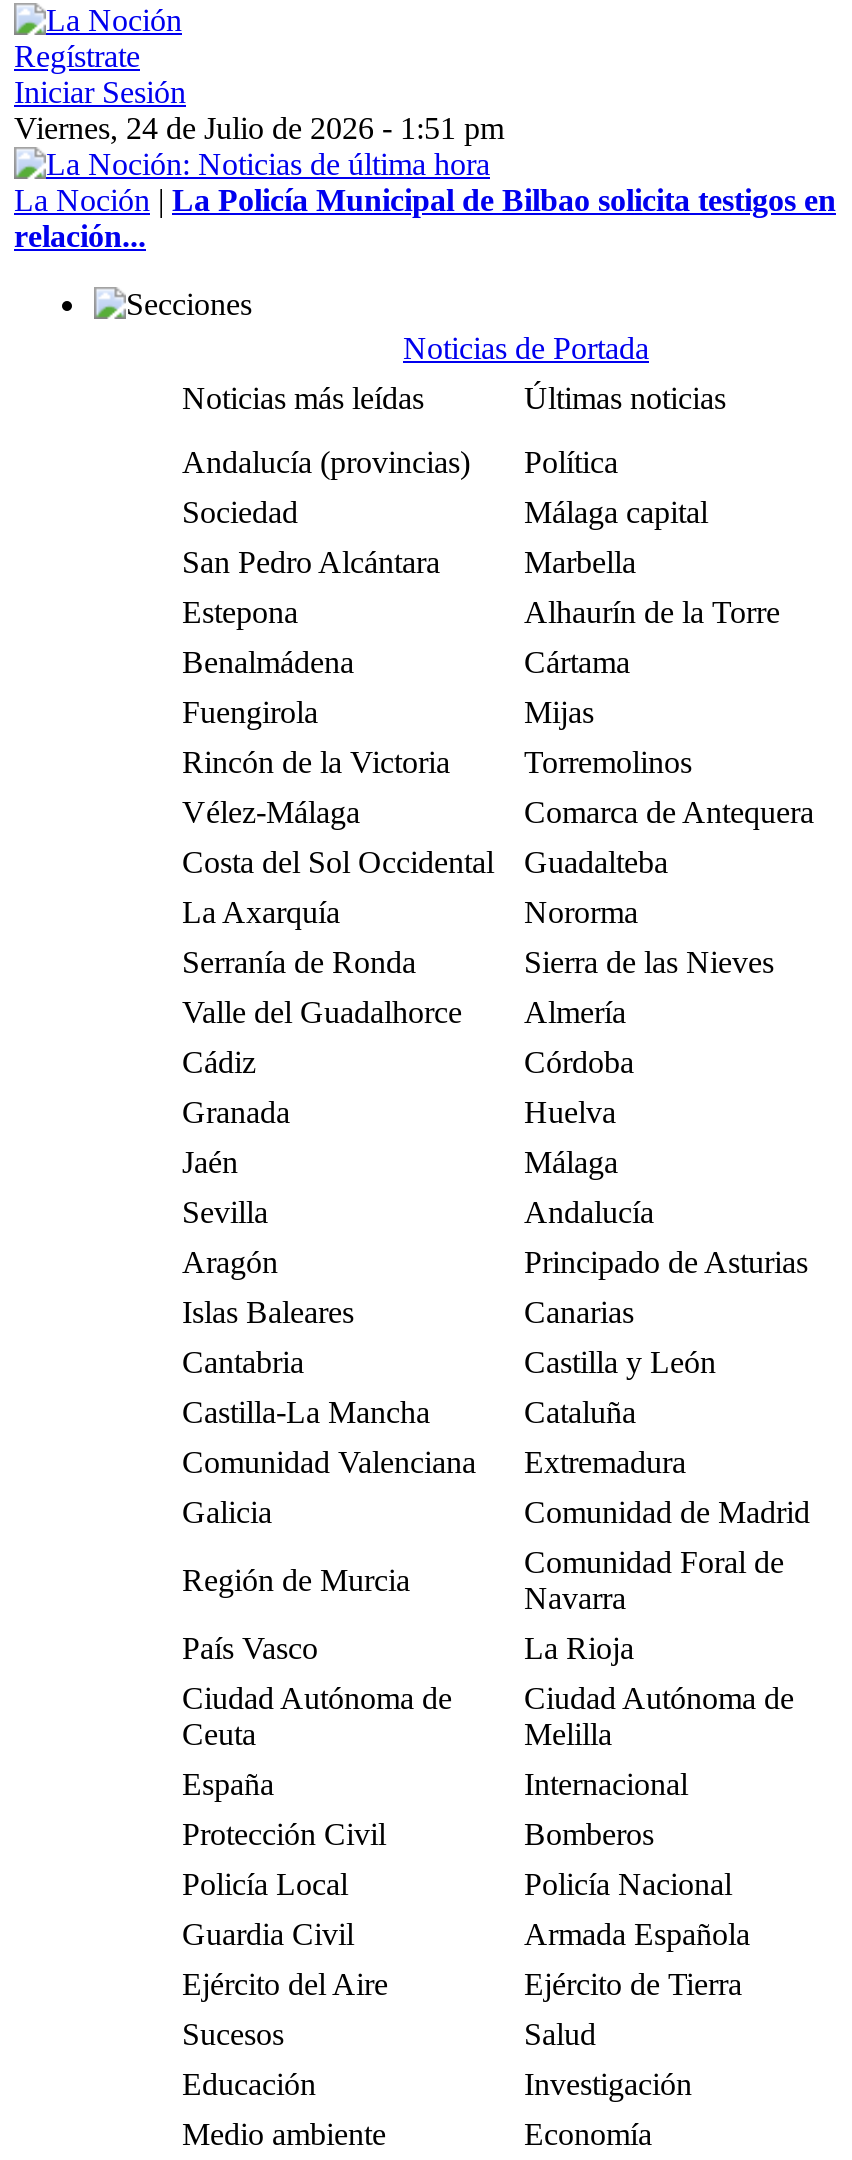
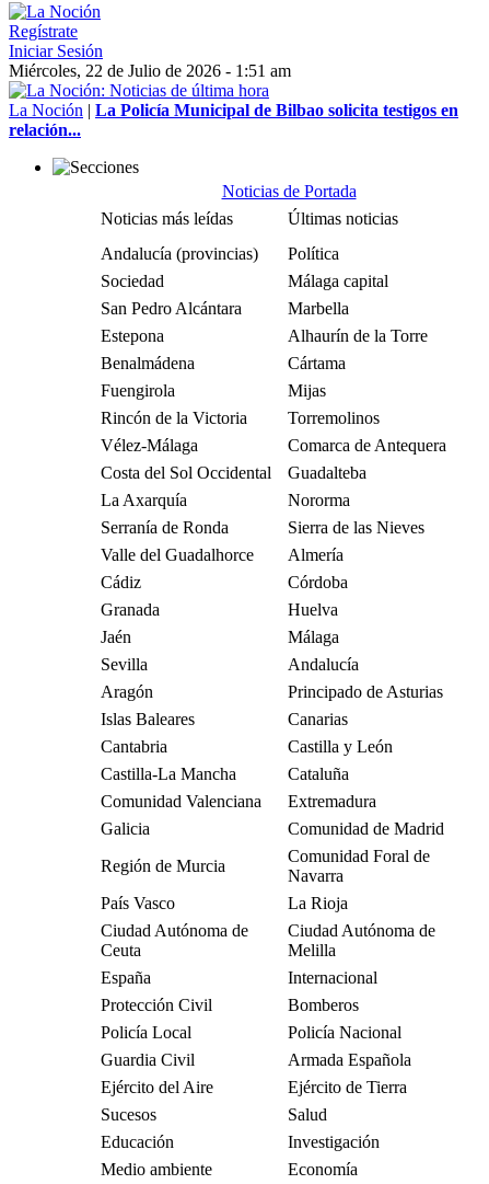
- Viernes, 24 de Julio de 2026 - 1:51 pm
+ Miércoles, 22 de Julio de 2026 - 1:51 am
